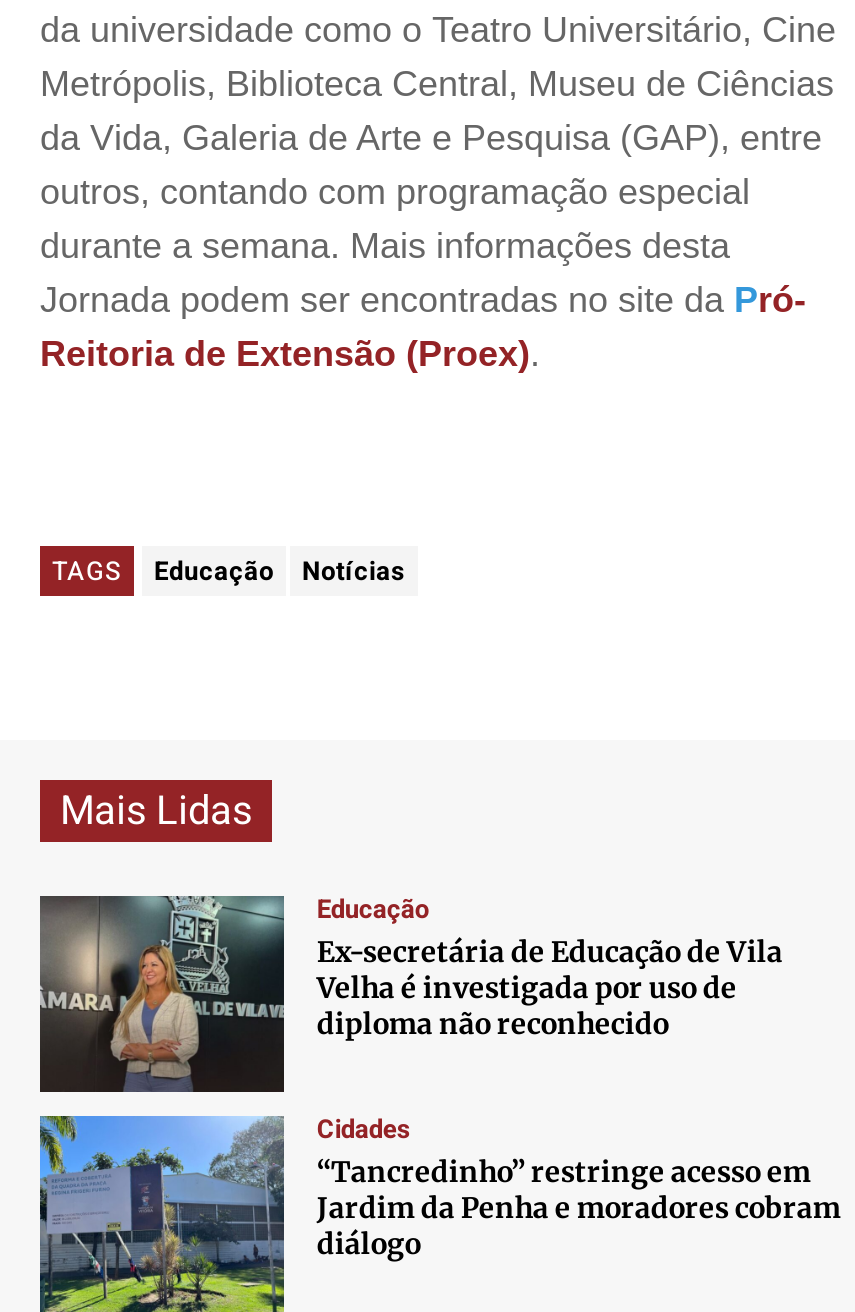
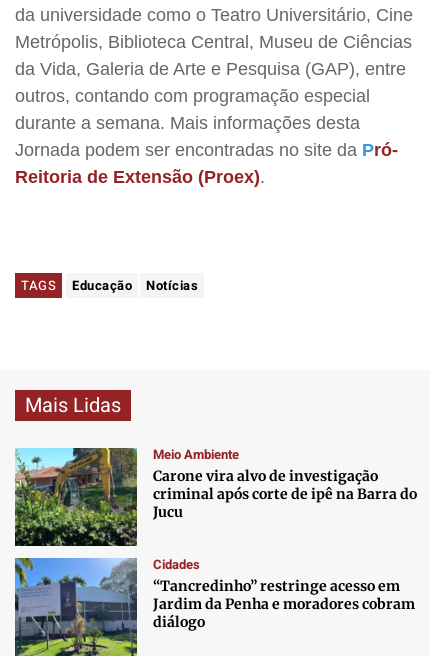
- [image]
- Educação
- Ex-secretária de Educação de Vila
- Velha é investigada por uso de
- diploma não reconhecido
+ [image]
+ Meio Ambiente
+ Carone vira alvo de investigação
+ criminal após corte de ipê na Barra do
+ Jucu
